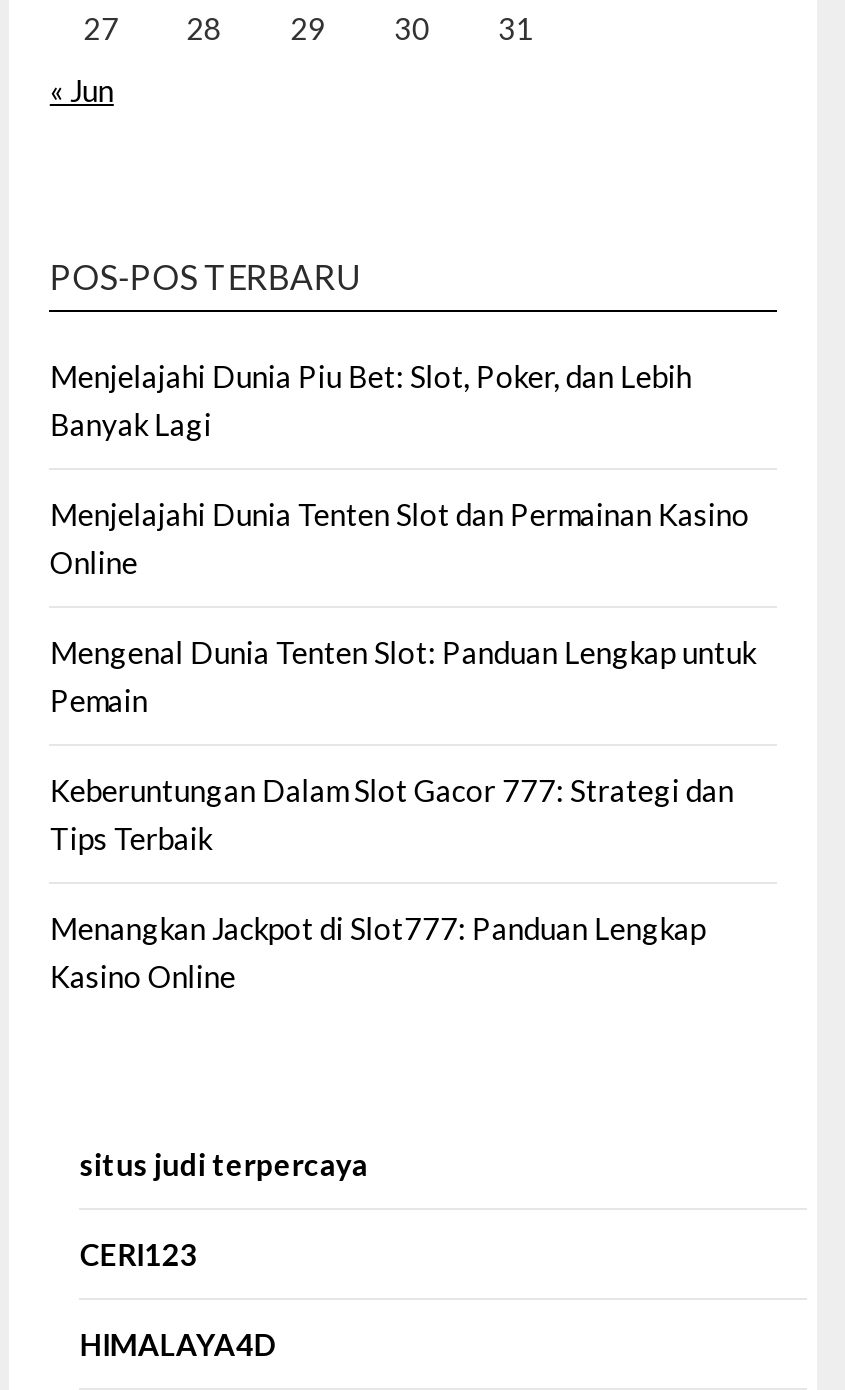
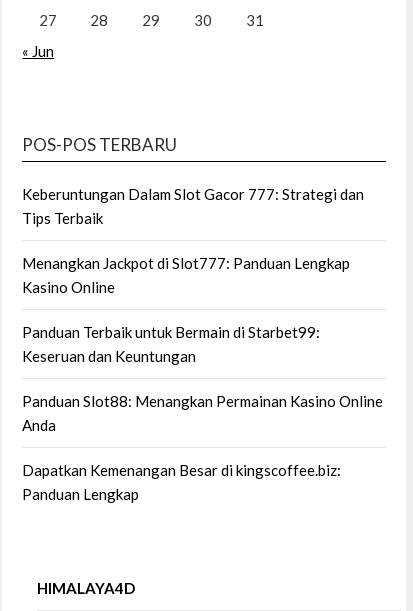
- Menjelajahi Dunia Piu Bet: Slot, Poker, dan Lebih
- Banyak Lagi
- Menjelajahi Dunia Tenten Slot dan Permainan Kasino
- Online
- Mengenal Dunia Tenten Slot: Panduan Lengkap untuk
- Pemain

moved up: Keberuntungan Dalam Slot Gacor 777: Strategi dan | Tips Terbaik | Menangkan Jackpot di Slot777: Panduan Lengkap | Kasino Online

- situs judi terpercaya
- CERI123
+ Panduan Terbaik untuk Bermain di Starbet99:
+ Keseruan dan Keuntungan
+ Panduan Slot88: Menangkan Permainan Kasino Online
+ Anda
+ Dapatkan Kemenangan Besar di kingscoffee.biz:
+ Panduan Lengkap
